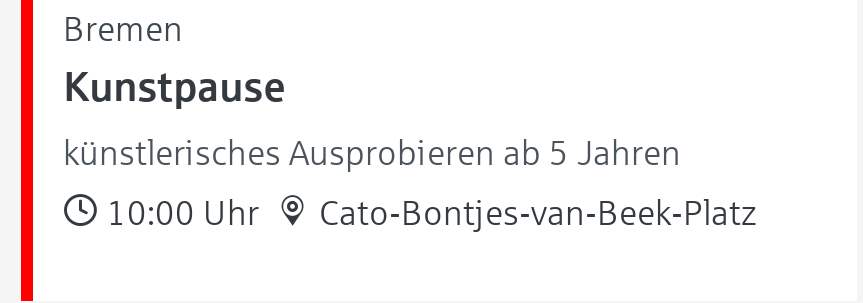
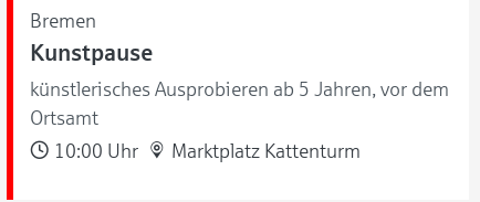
- künstlerisches Ausprobieren ab 5 Jahren
+ künstlerisches Ausprobieren ab 5 Jahren, vor dem
+ Ortsamt

- Cato-Bontjes-van-Beek-Platz
+ Marktplatz Kattenturm
